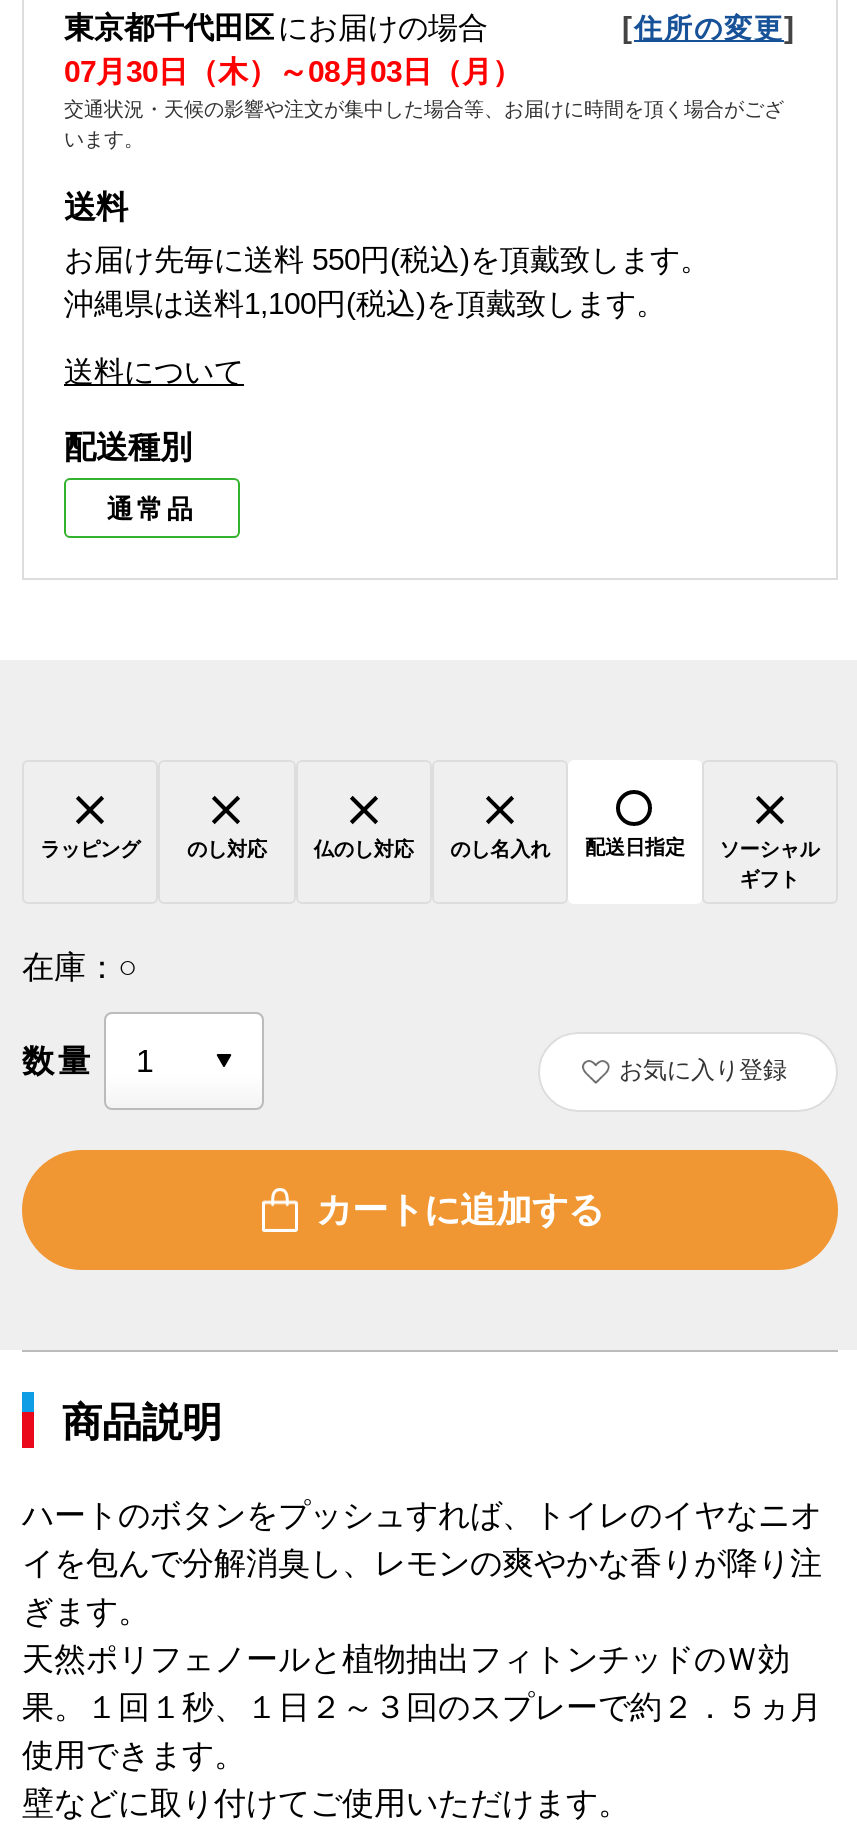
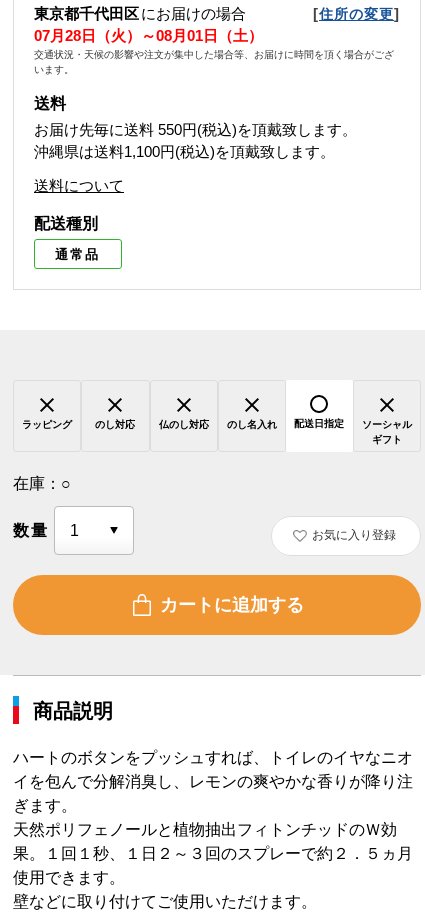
- 07月30日（木）～08月03日（月）
+ 07月28日（火）～08月01日（土）
